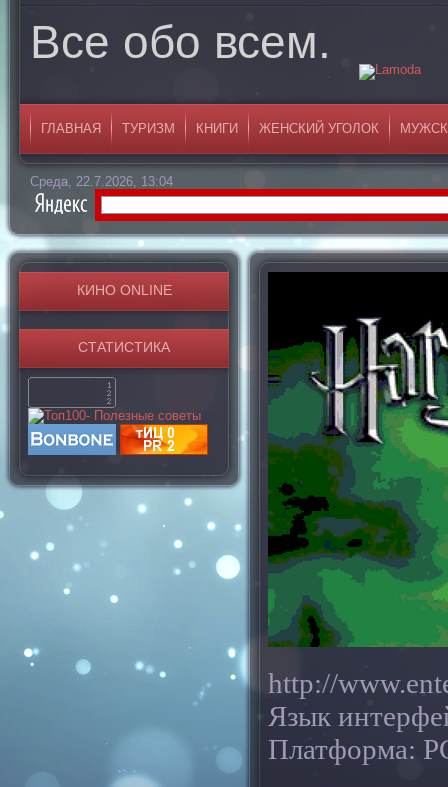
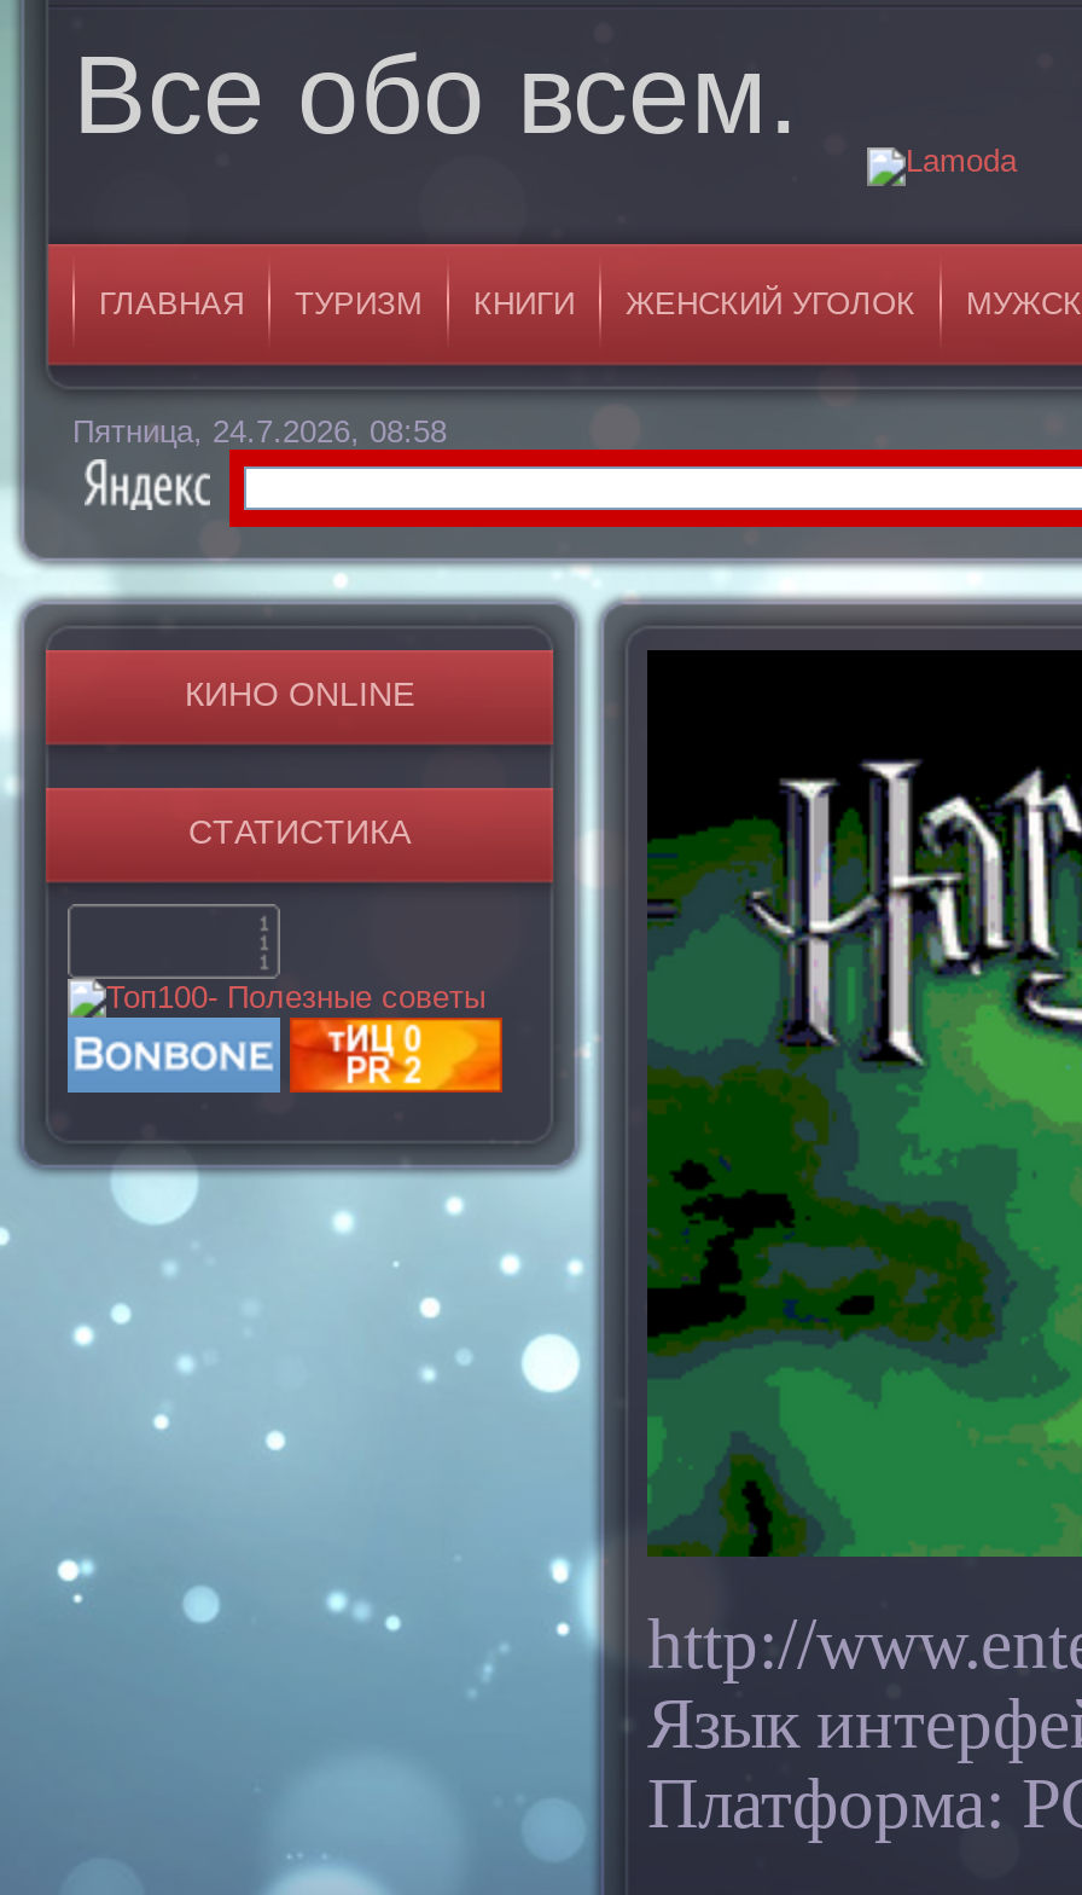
- Среда, 22.7.2026, 13:04
+ Пятница, 24.7.2026, 08:58
